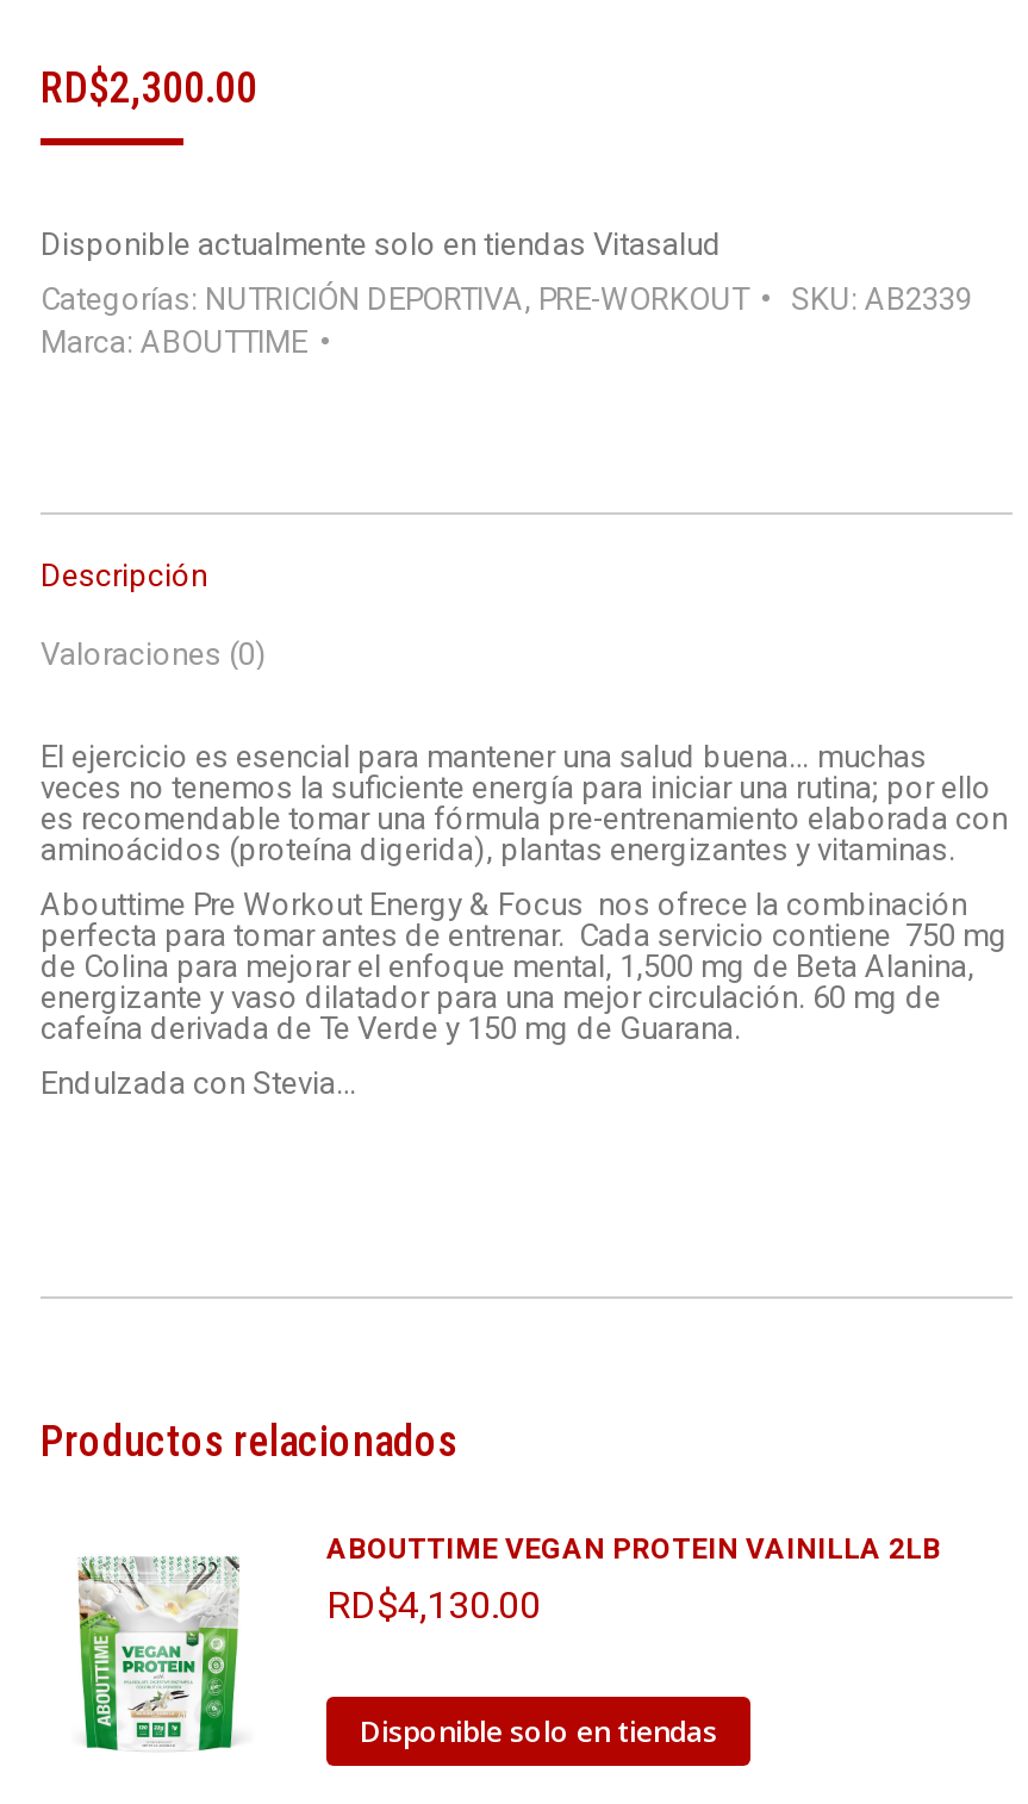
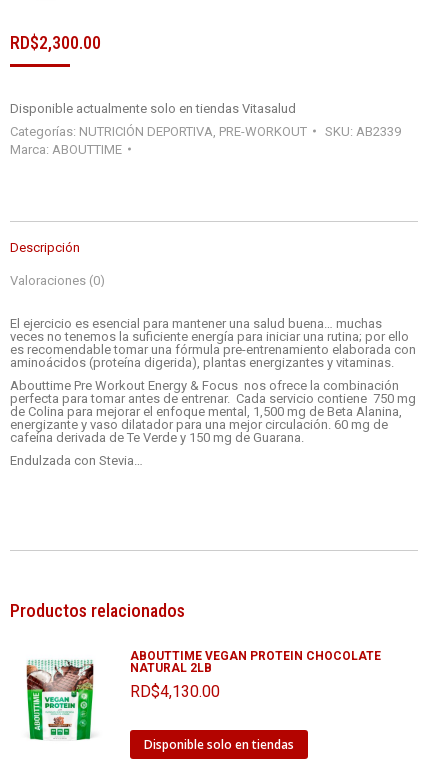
- [image]
- ABOUTTIME VEGAN PROTEIN VAINILLA 2LB
+ [image]
+ ABOUTTIME VEGAN PROTEIN CHOCOLATE
+ NATURAL 2LB
